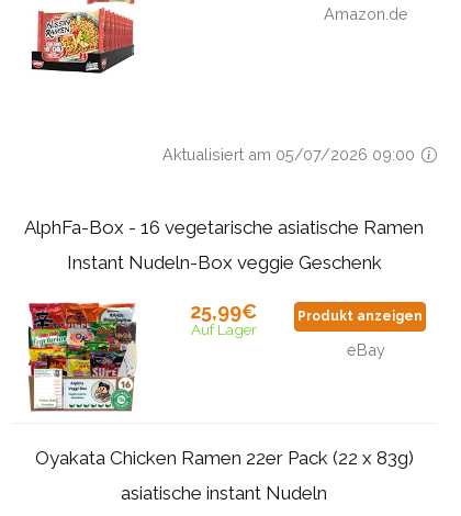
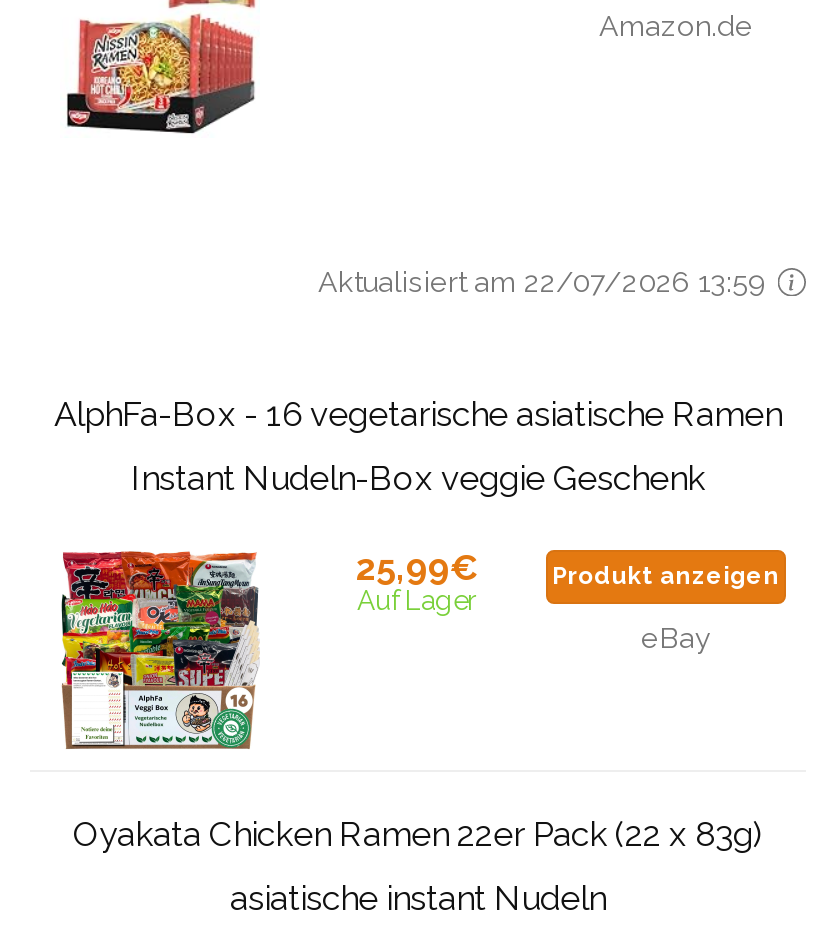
- Aktualisiert am 05/07/2026 09:00
+ Aktualisiert am 22/07/2026 13:59
